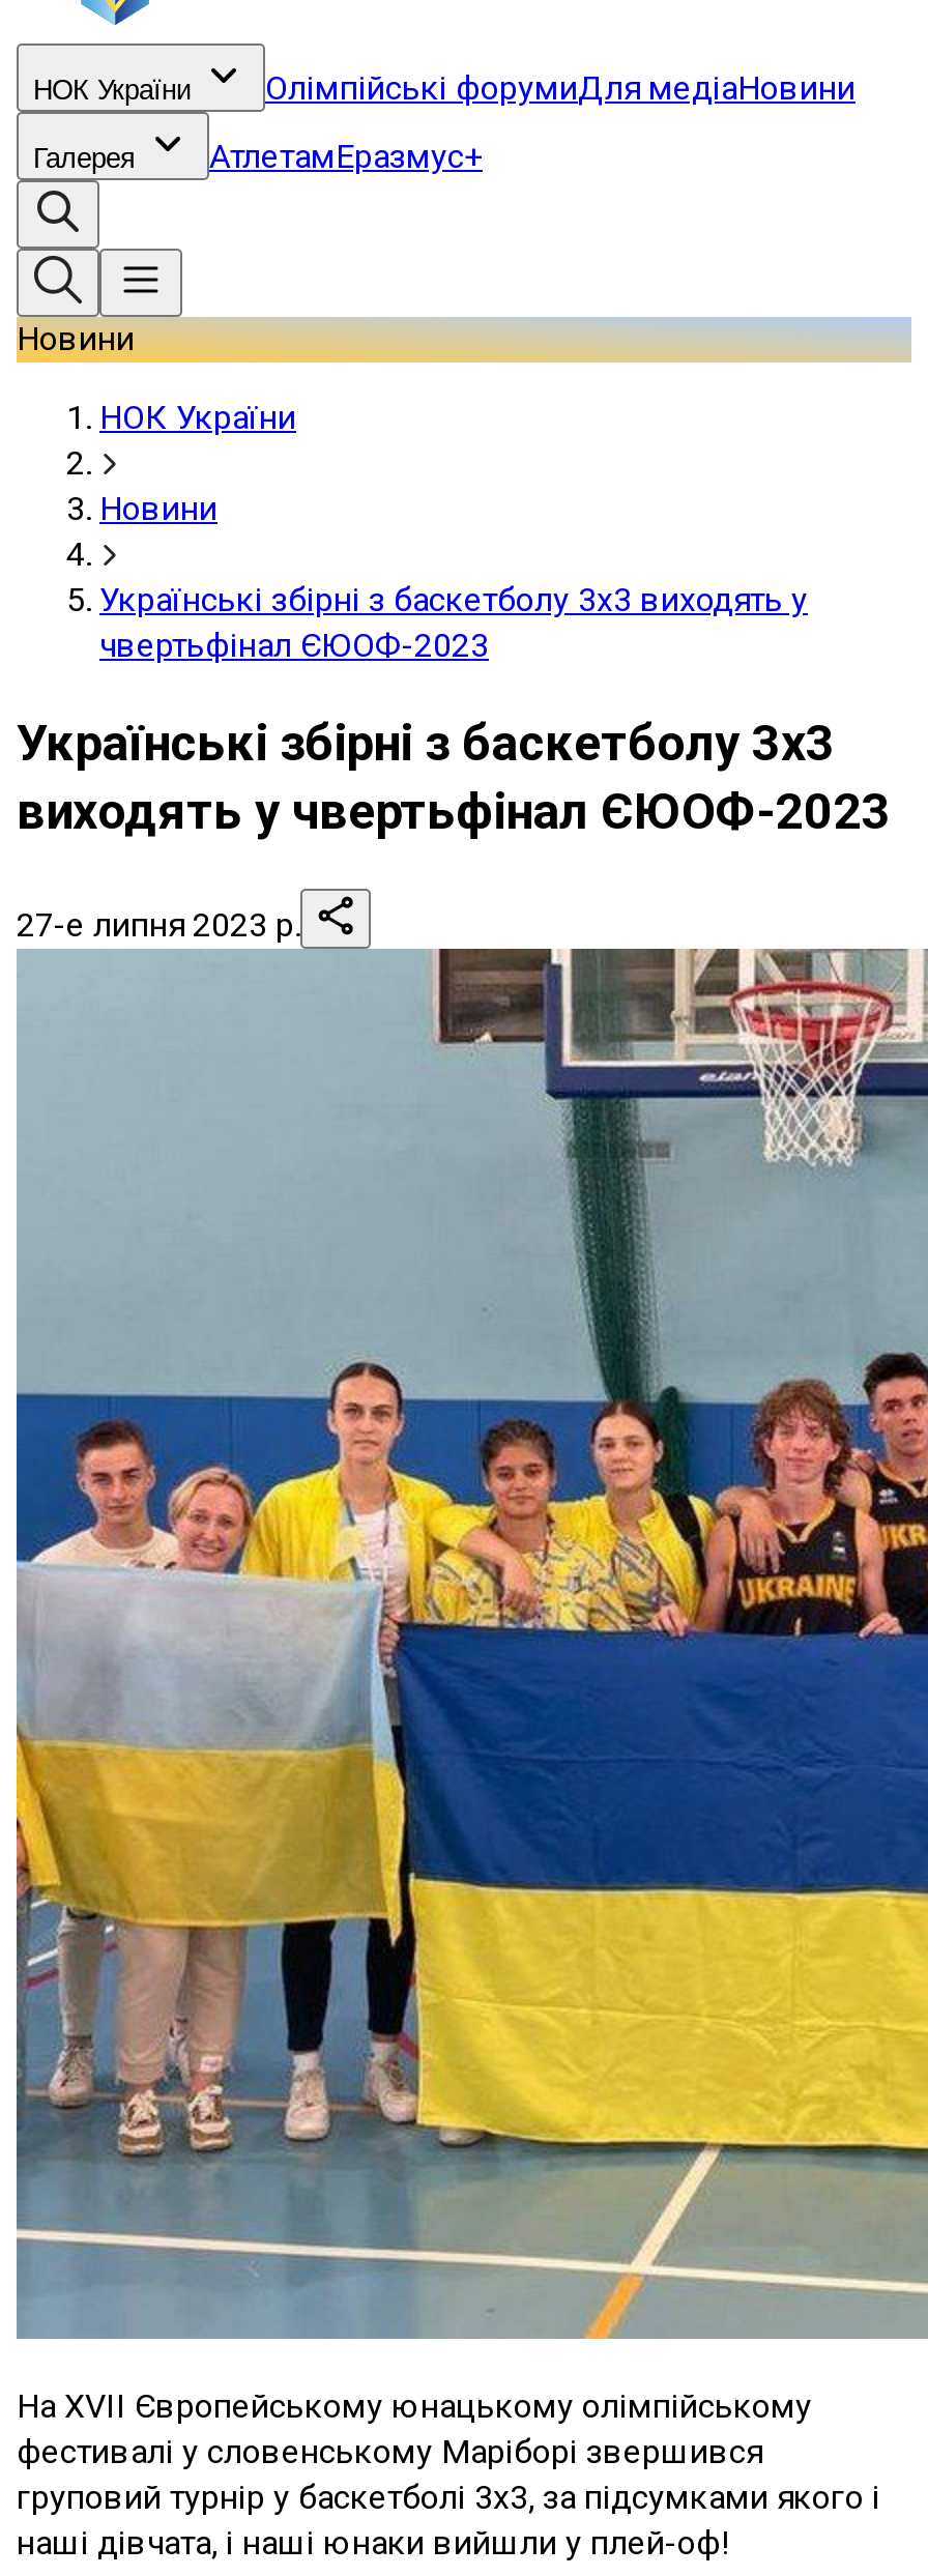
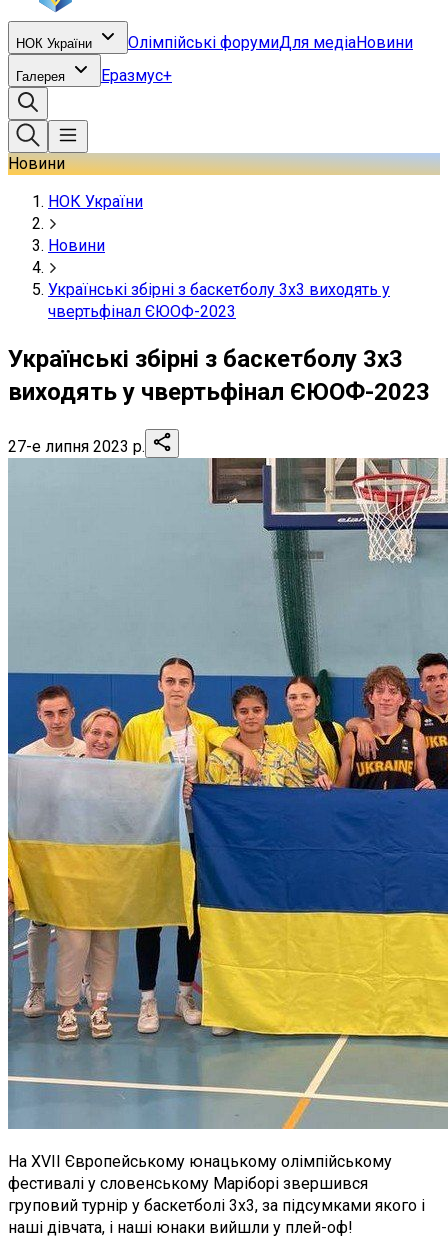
- АтлетамЕразмус+
+ Еразмус+
